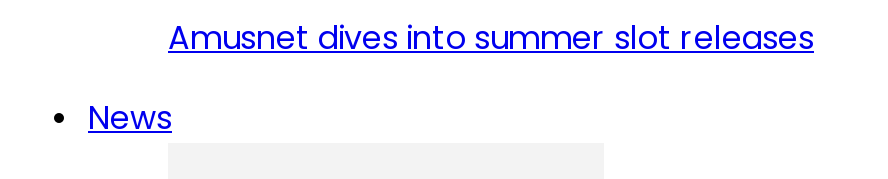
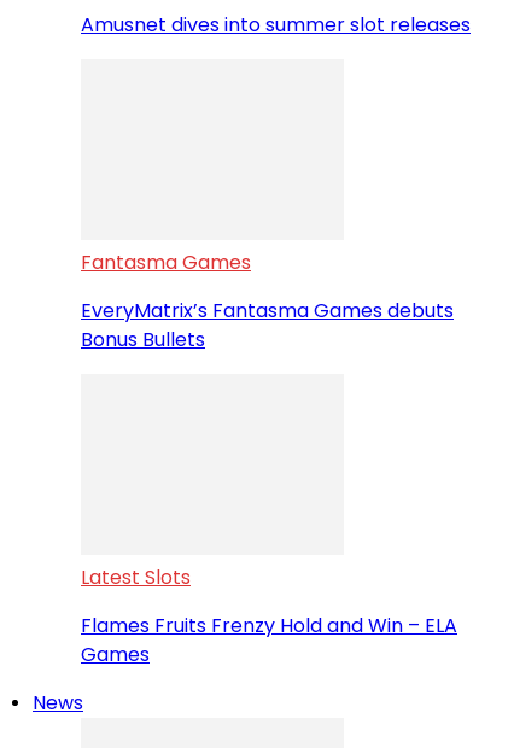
+ Fantasma Games
+ EveryMatrix’s Fantasma Games debuts
+ Bonus Bullets

+ Latest Slots
+ Flames Fruits Frenzy Hold and Win – ELA
+ Games
